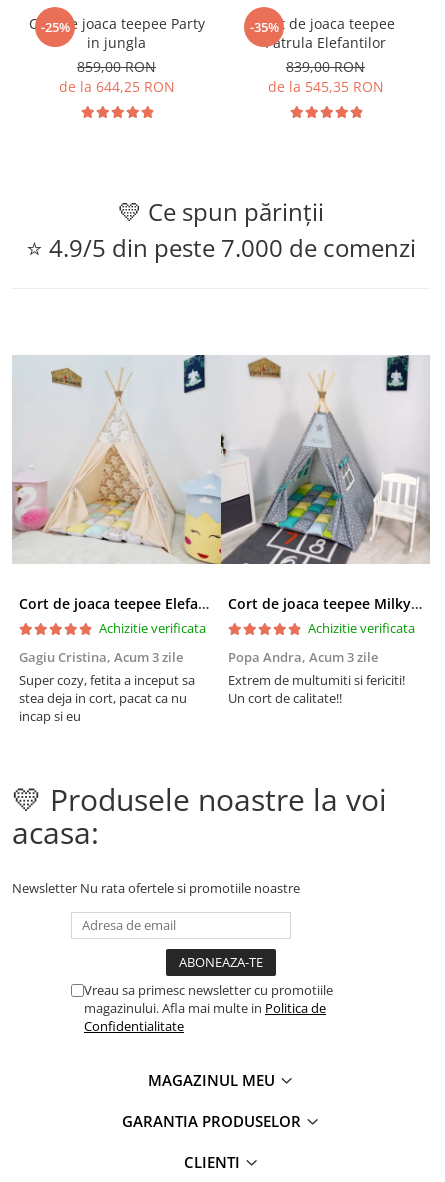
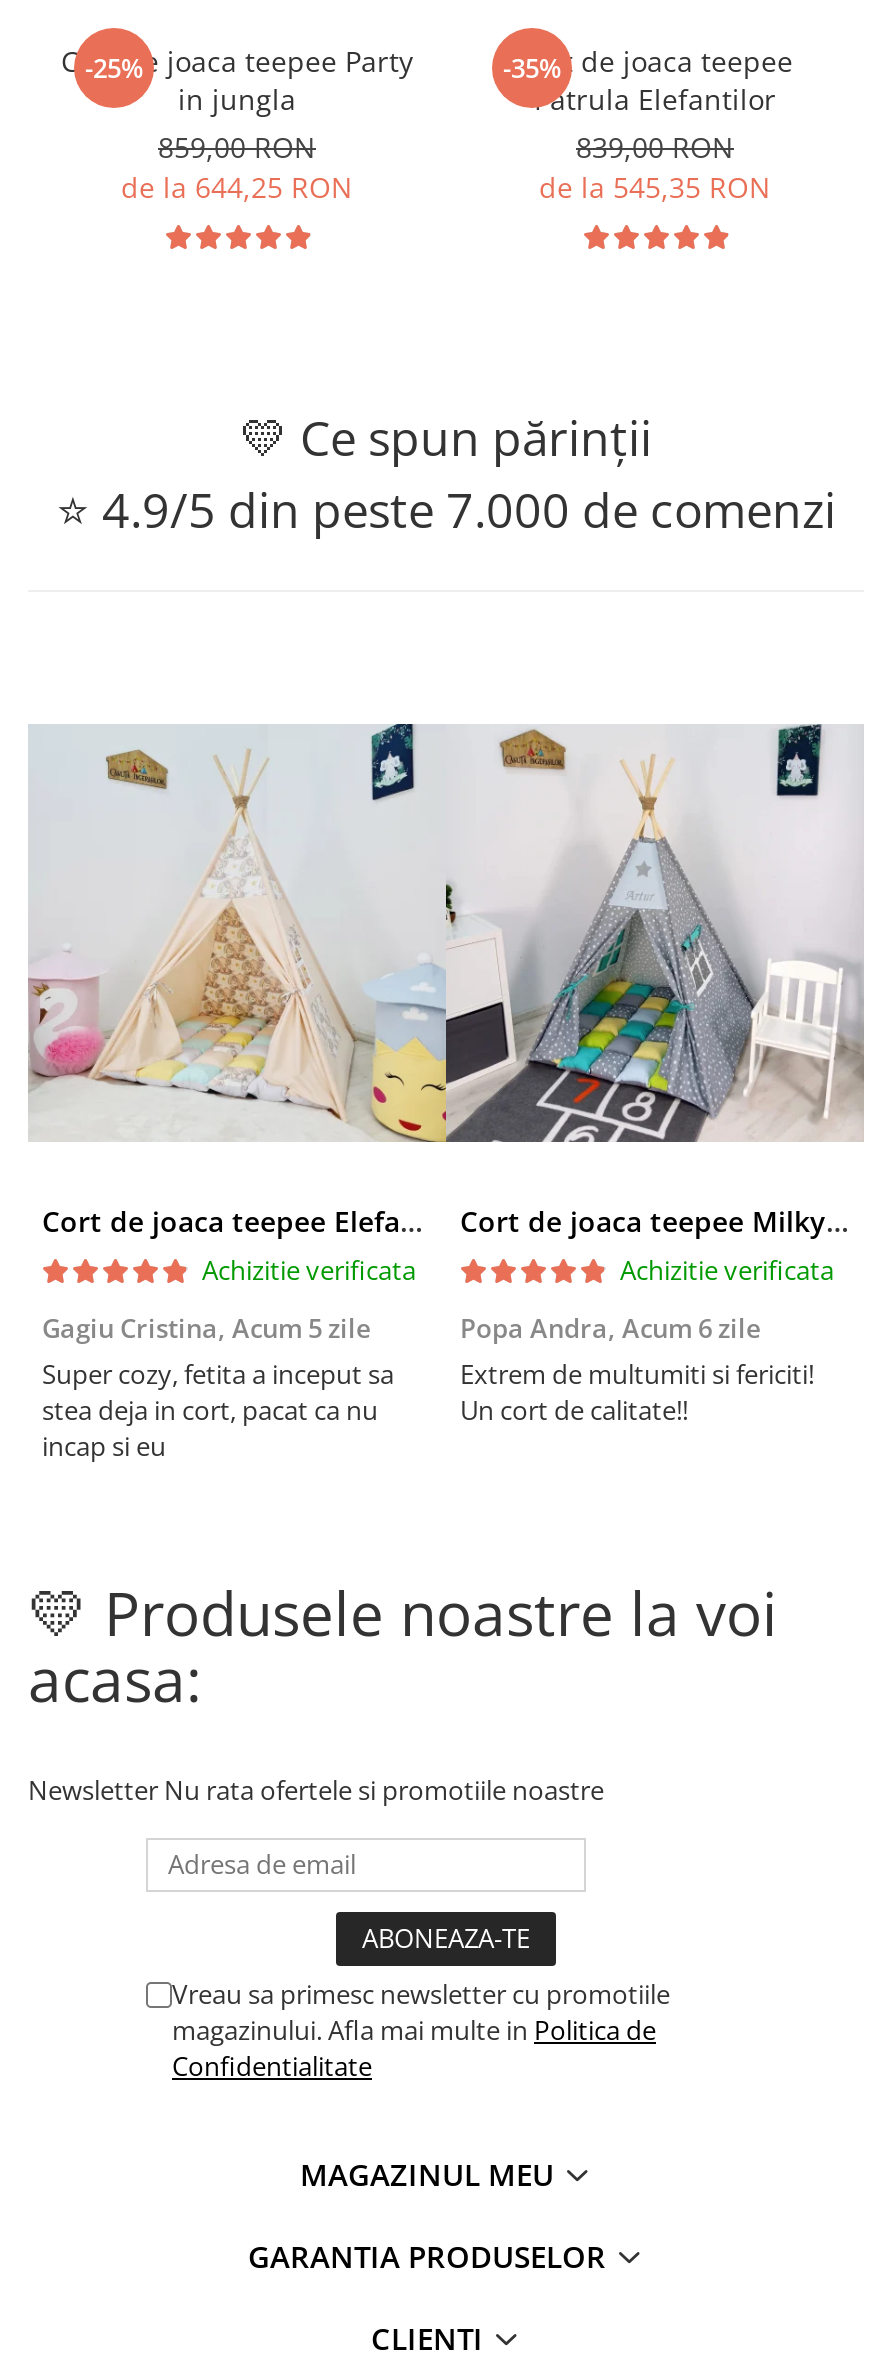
- Gagiu Cristina, Acum 3 zile
+ Gagiu Cristina, Acum 5 zile

- Popa Andra, Acum 3 zile
+ Popa Andra, Acum 6 zile
